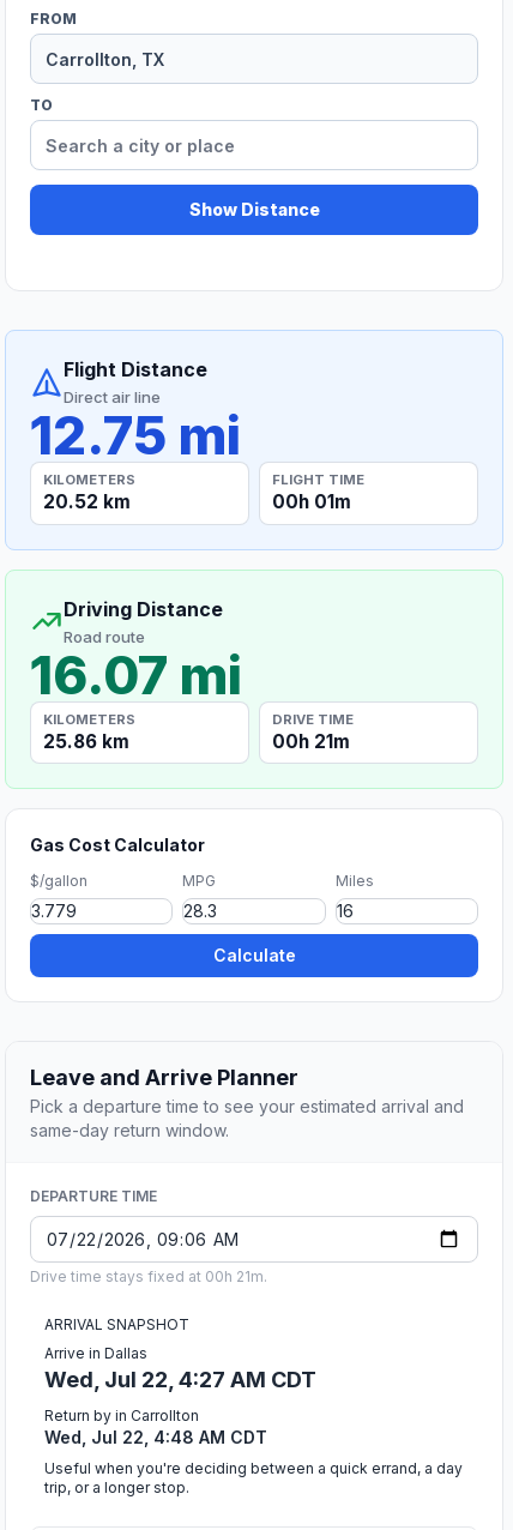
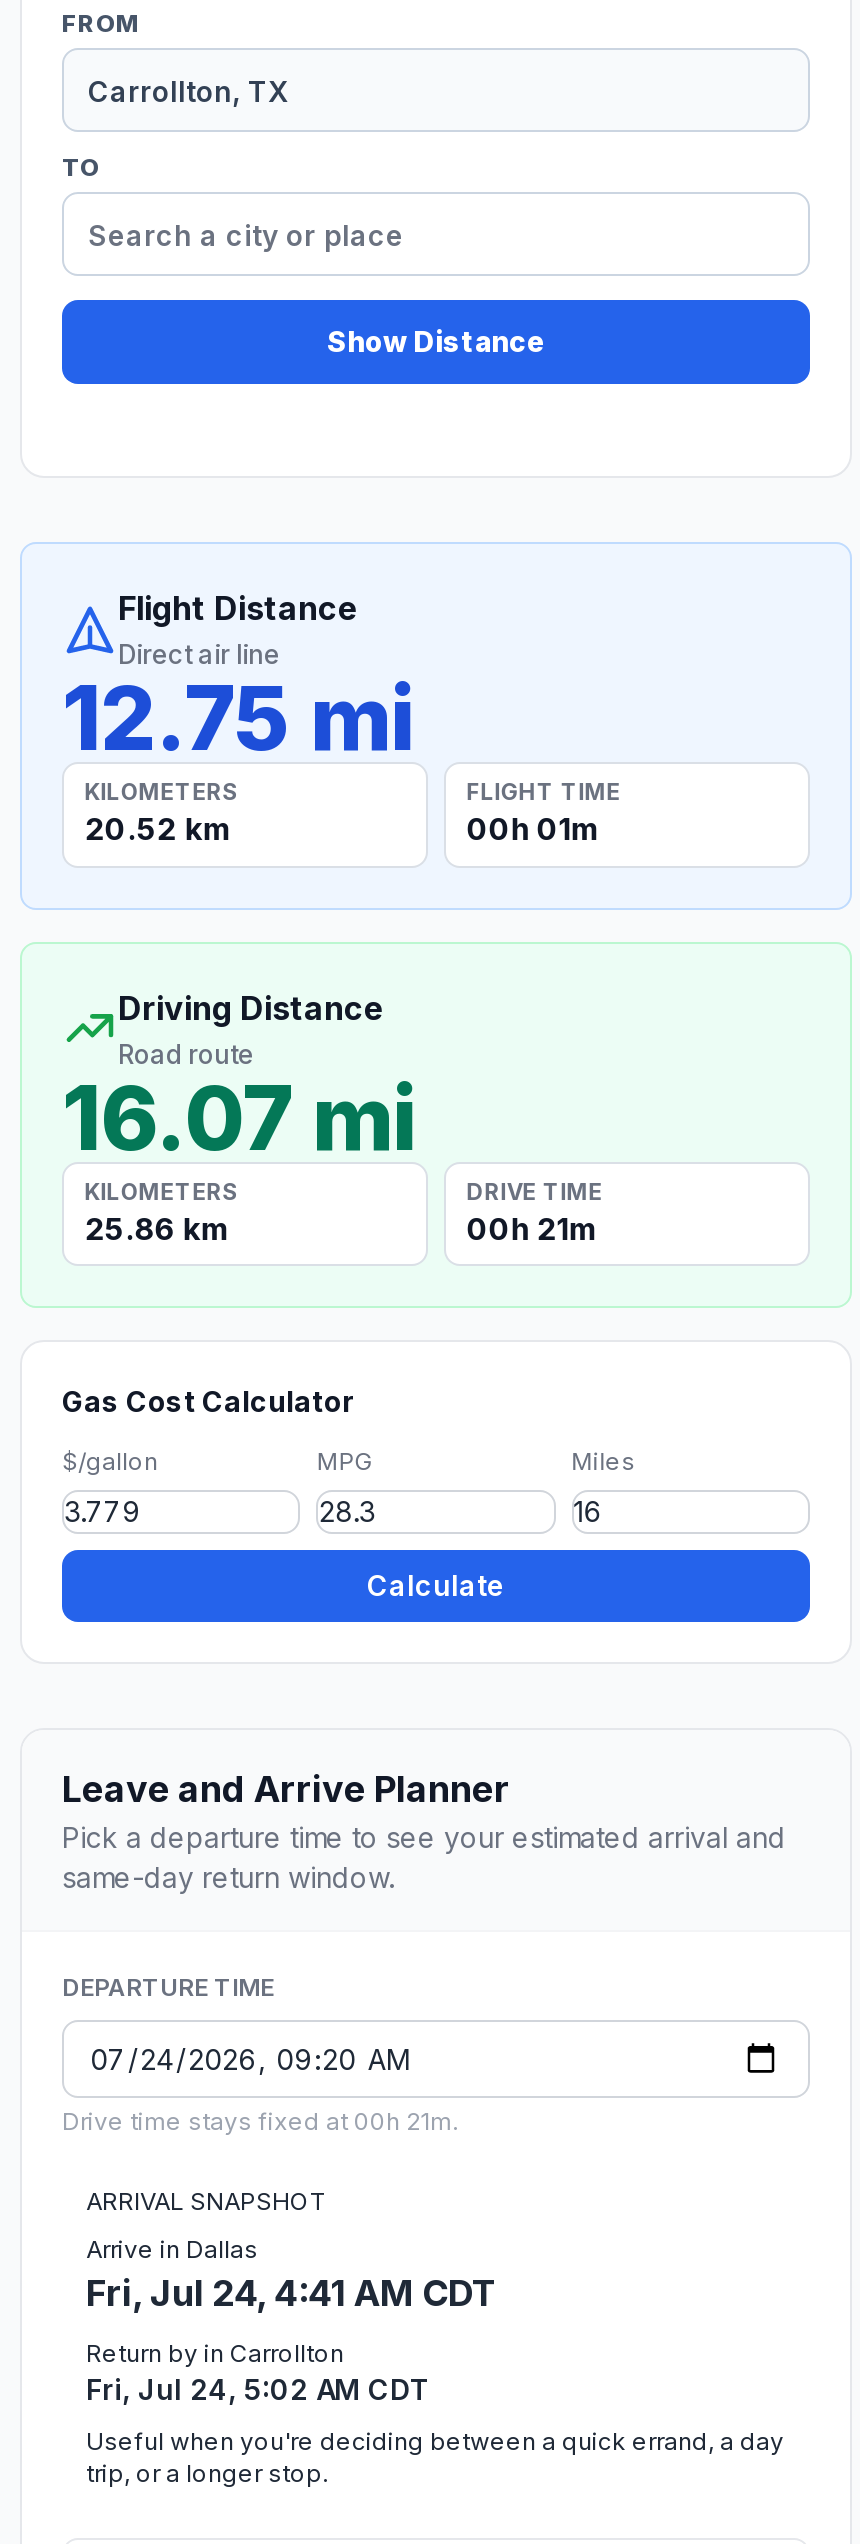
- Wed, Jul 22, 4:27 AM CDT
+ Fri, Jul 24, 4:41 AM CDT

- Wed, Jul 22, 4:48 AM CDT
+ Fri, Jul 24, 5:02 AM CDT
